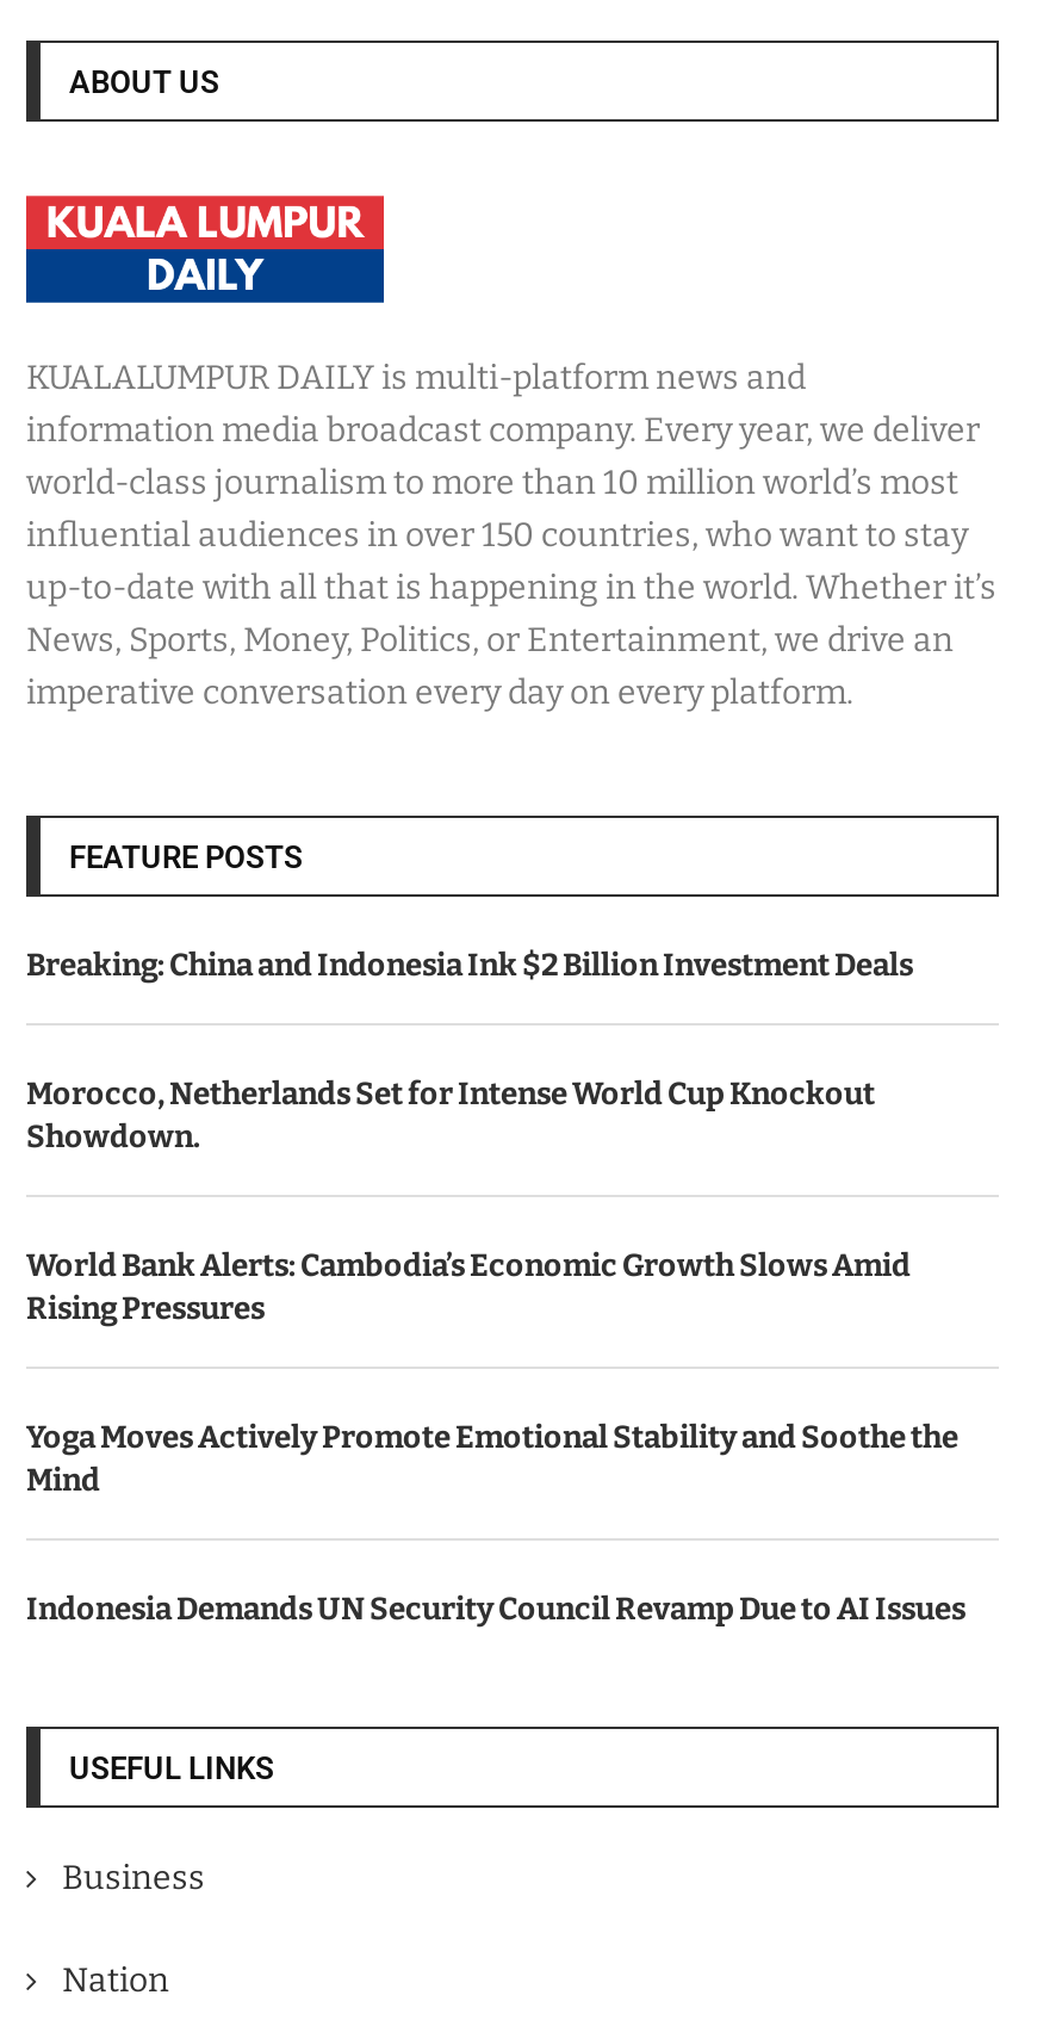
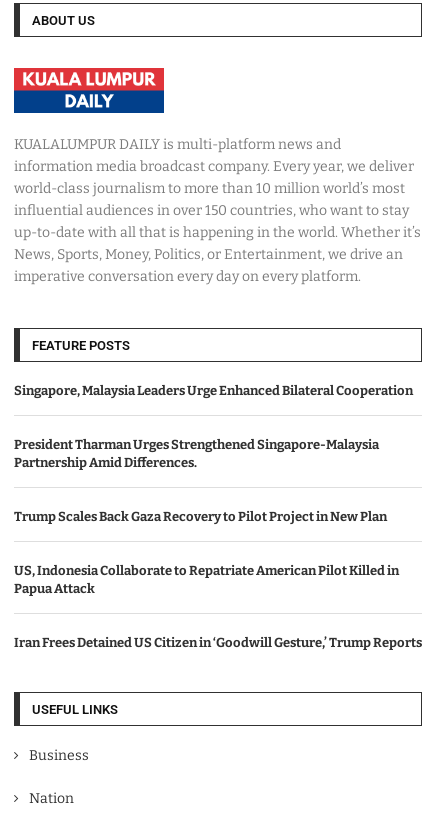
- Breaking: China and Indonesia Ink $2 Billion Investment Deals
+ Singapore, Malaysia Leaders Urge Enhanced Bilateral Cooperation

- Morocco, Netherlands Set for Intense World Cup Knockout
- Showdown.
+ President Tharman Urges Strengthened Singapore-Malaysia
+ Partnership Amid Differences.

- World Bank Alerts: Cambodia’s Economic Growth Slows Amid
- Rising Pressures
+ Trump Scales Back Gaza Recovery to Pilot Project in New Plan

- Yoga Moves Actively Promote Emotional Stability and Soothe the
- Mind
+ US, Indonesia Collaborate to Repatriate American Pilot Killed in
+ Papua Attack

- Indonesia Demands UN Security Council Revamp Due to AI Issues
+ Iran Frees Detained US Citizen in ‘Goodwill Gesture,’ Trump Reports
